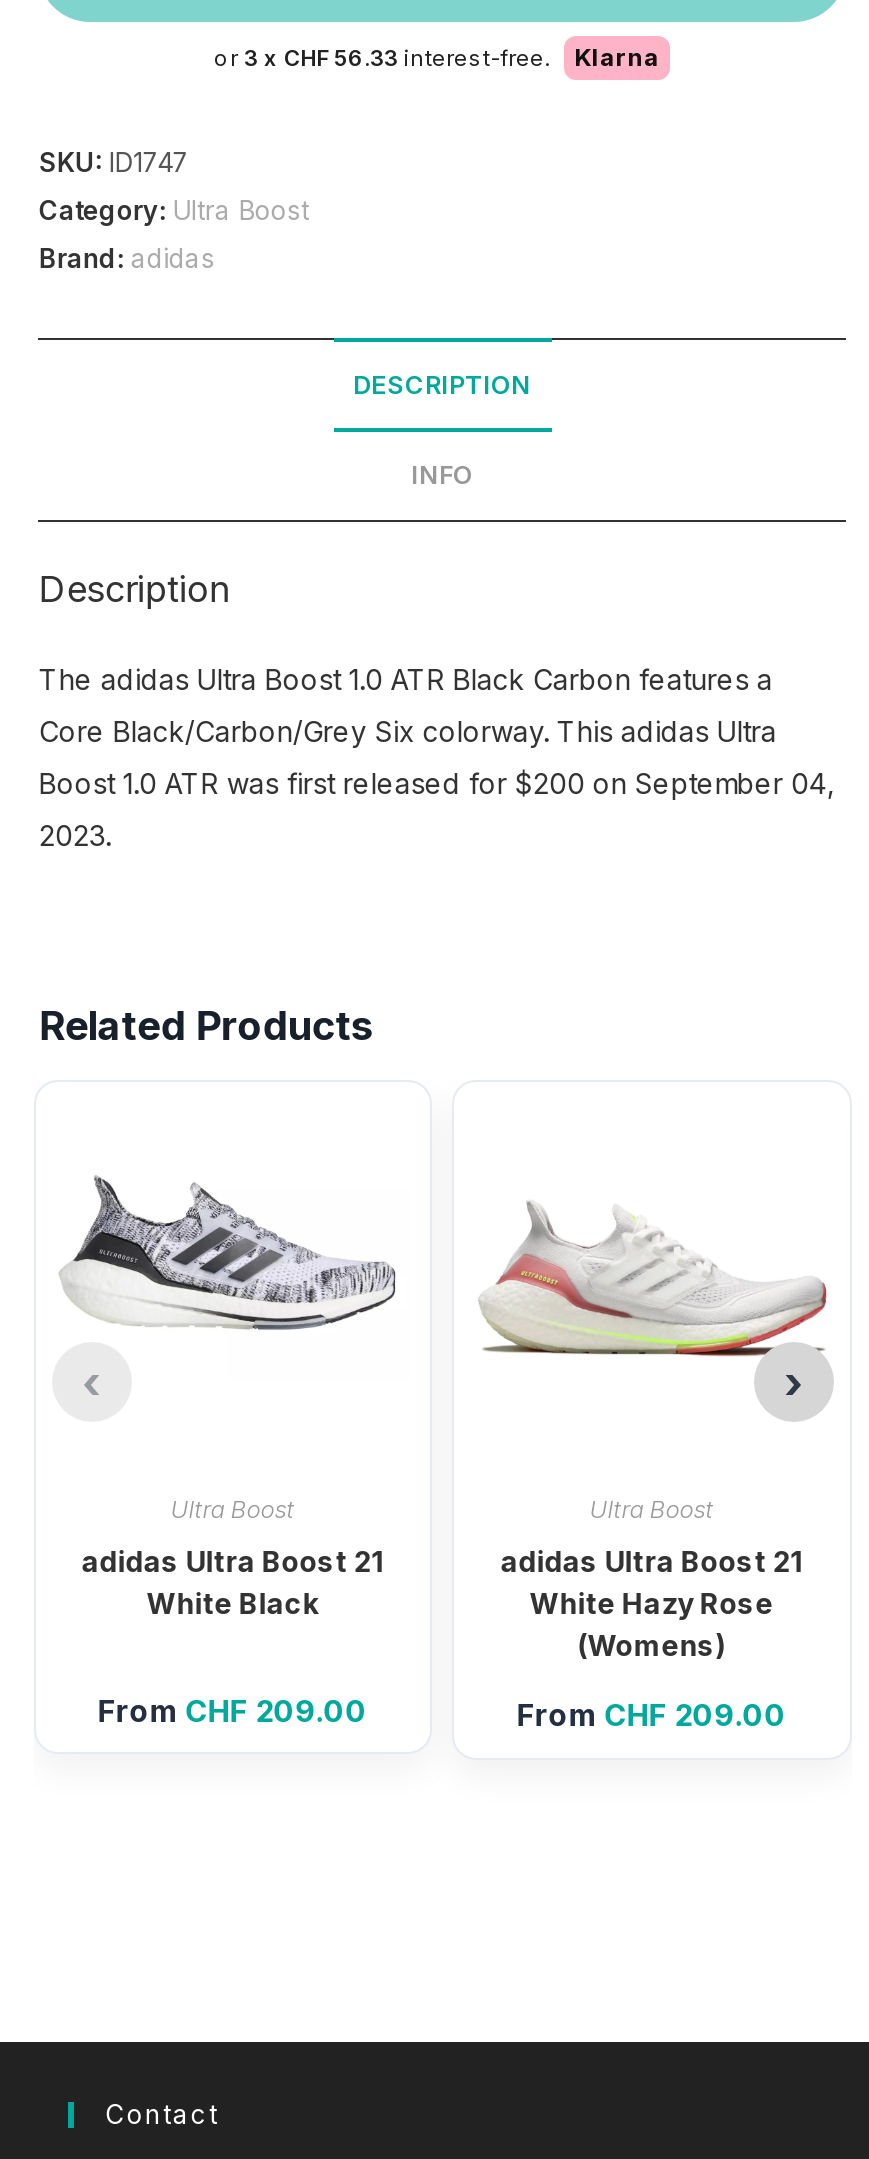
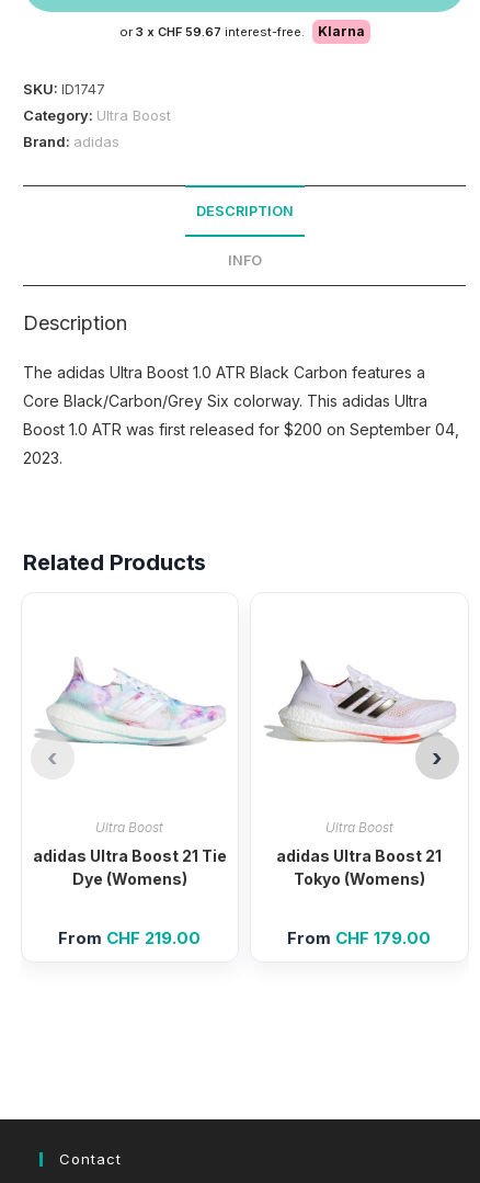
- or 3 x CHF 56.33 interest-free.
+ or 3 x CHF 59.67 interest-free.

- [image]
+ [image]

- [image]
+ [image]

- adidas Ultra Boost 21
- White Black
+ adidas Ultra Boost 21 Tie
+ Dye (Womens)

- White Hazy Rose
- (Womens)
+ Tokyo (Womens)

- From CHF 209.00
+ From CHF 219.00

- From CHF 209.00
+ From CHF 179.00
